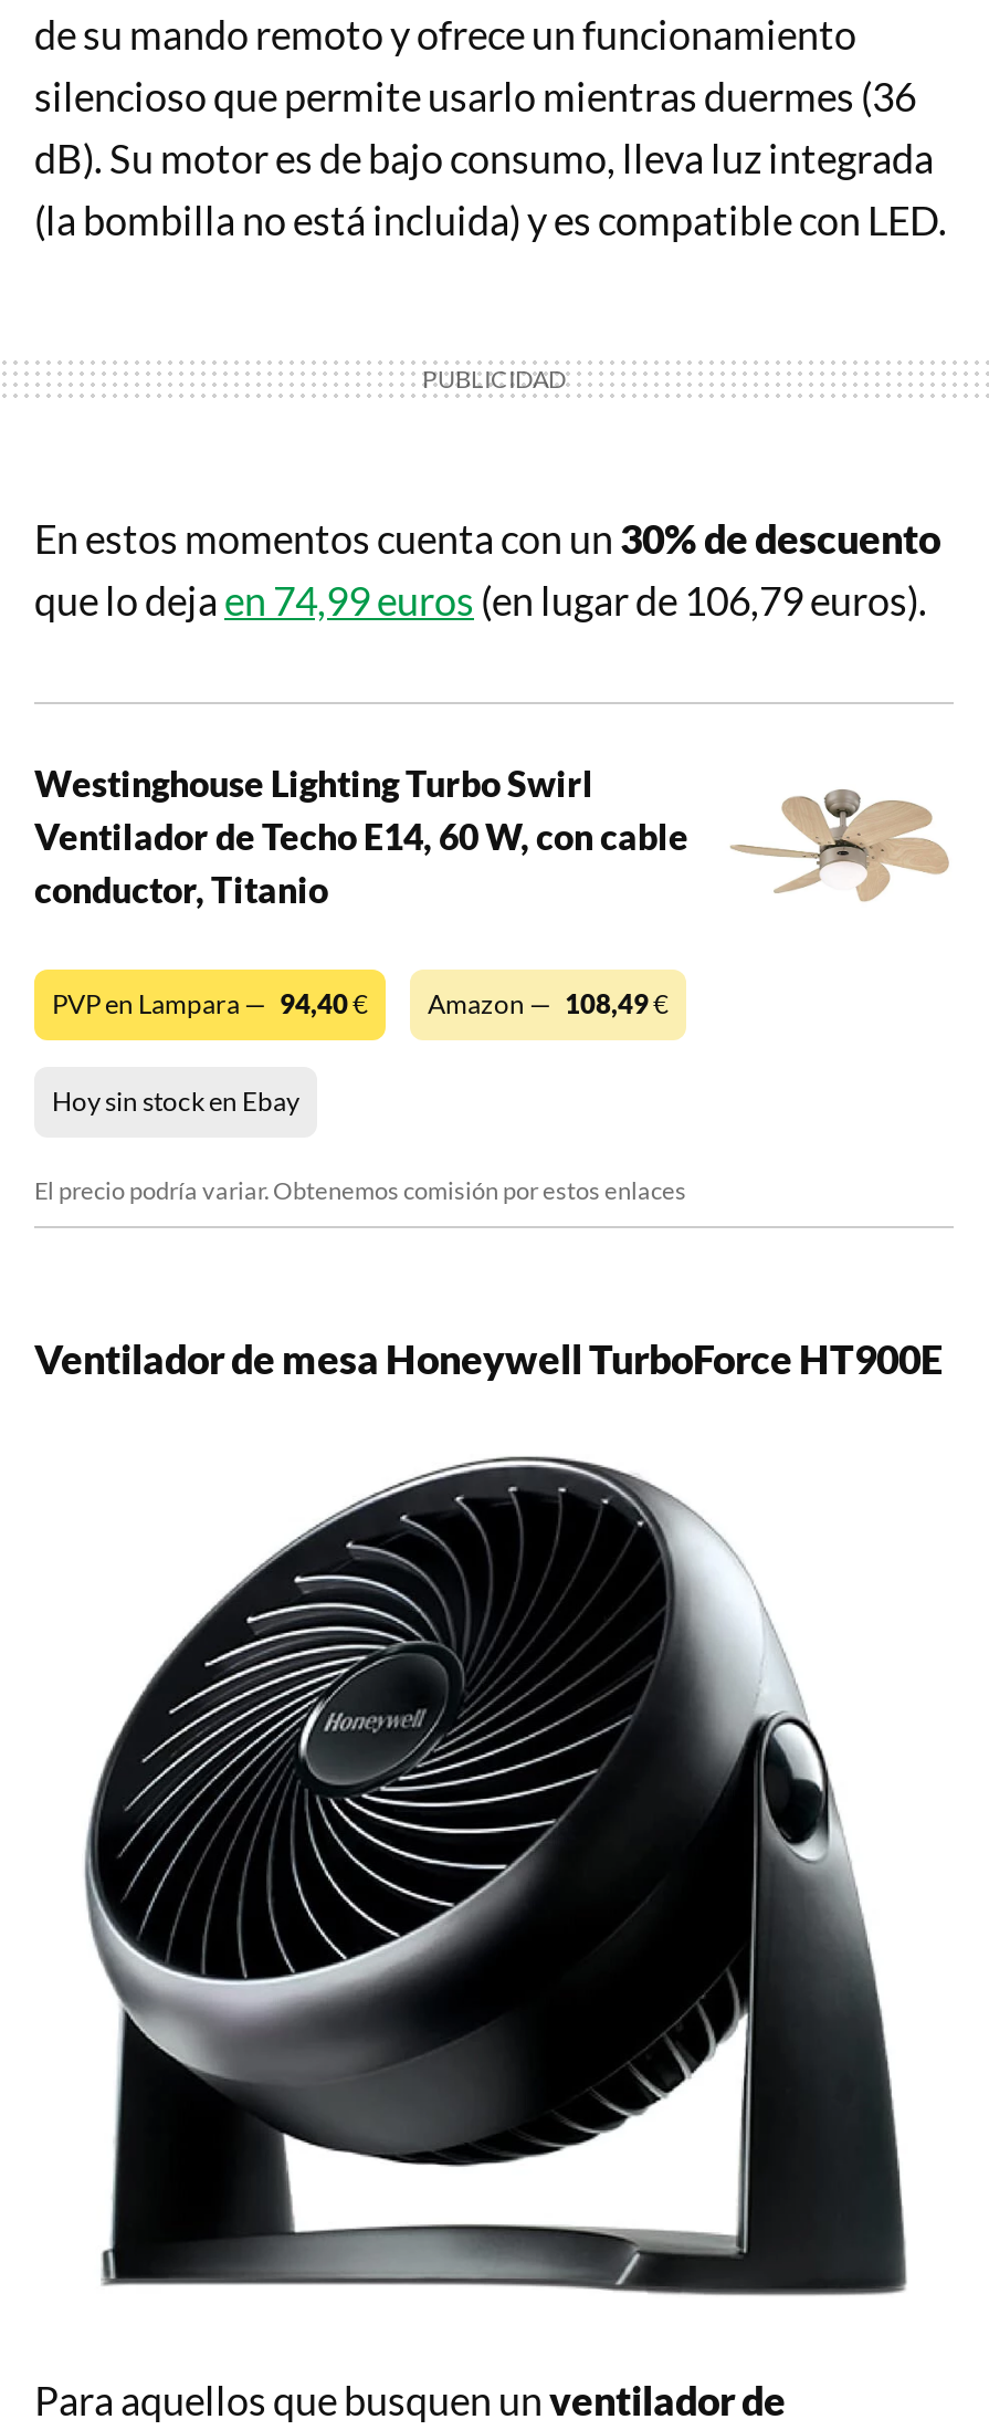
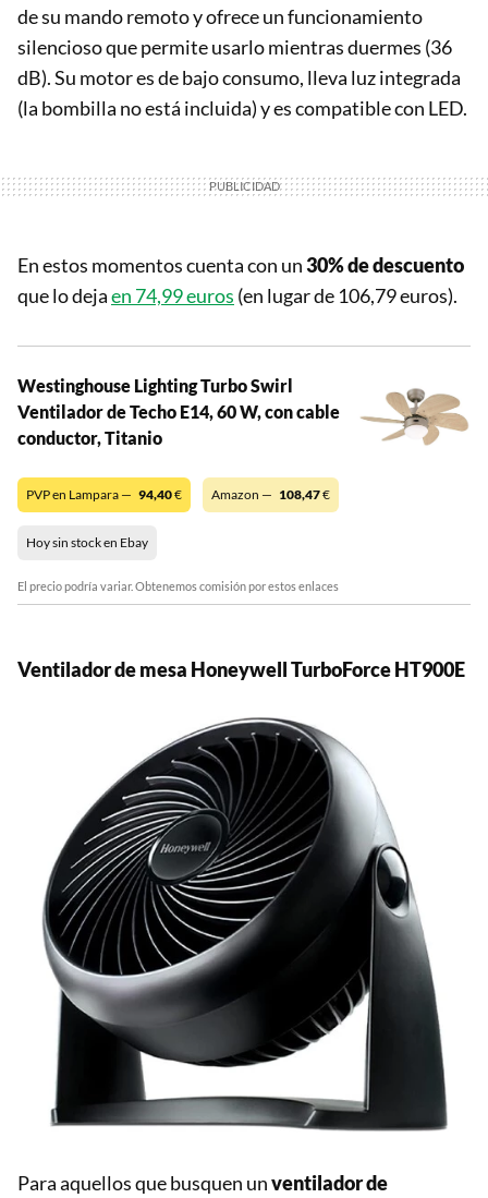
- PVP en Lampara — 94,40€ Amazon — 108,49€
+ PVP en Lampara — 94,40€ Amazon — 108,47€
